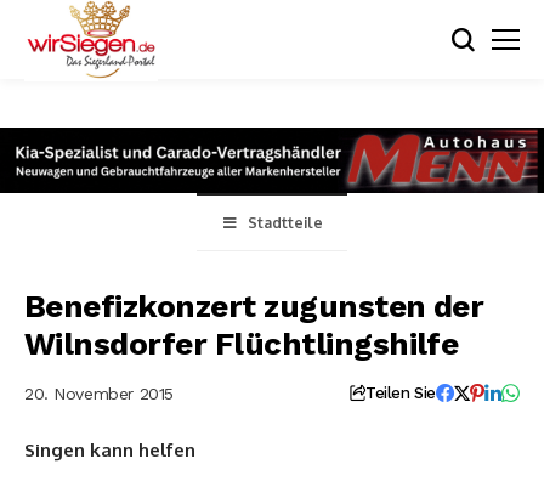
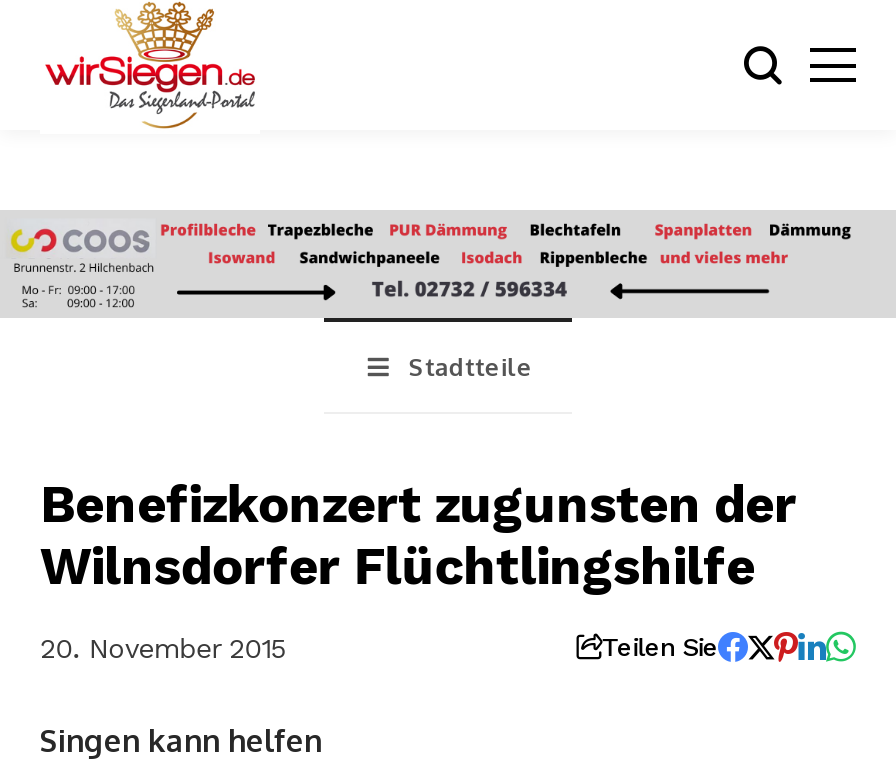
- [image]
+ [image]
